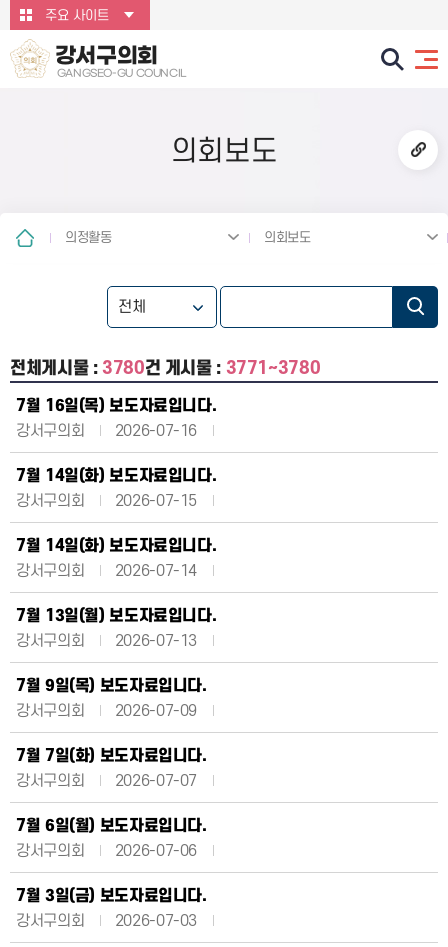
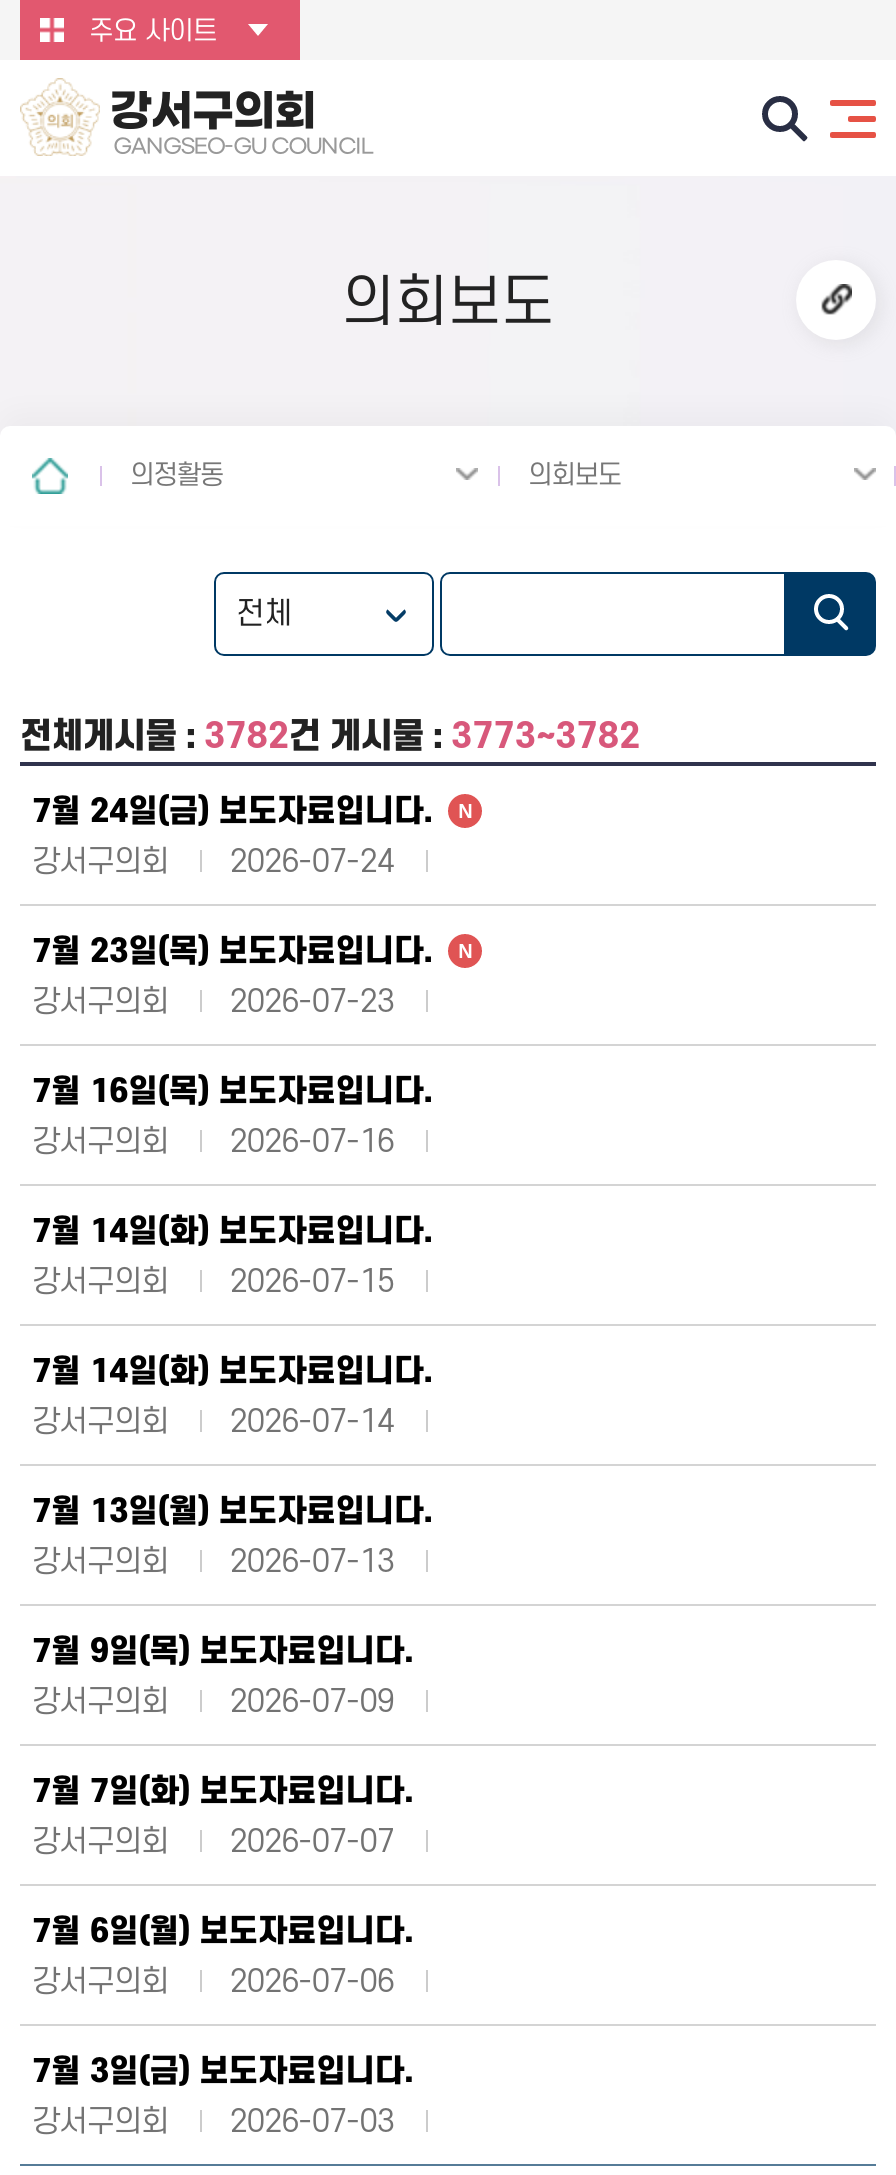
- 전체게시물 : 3780건 게시물 : 3771~3780
+ 전체게시물 : 3782건 게시물 : 3773~3782
+ 7월 24일(금) 보도자료입니다.
+ N
+ 강서구의회
+ 2026-07-24
+ 7월 23일(목) 보도자료입니다.
+ N
+ 강서구의회
+ 2026-07-23
